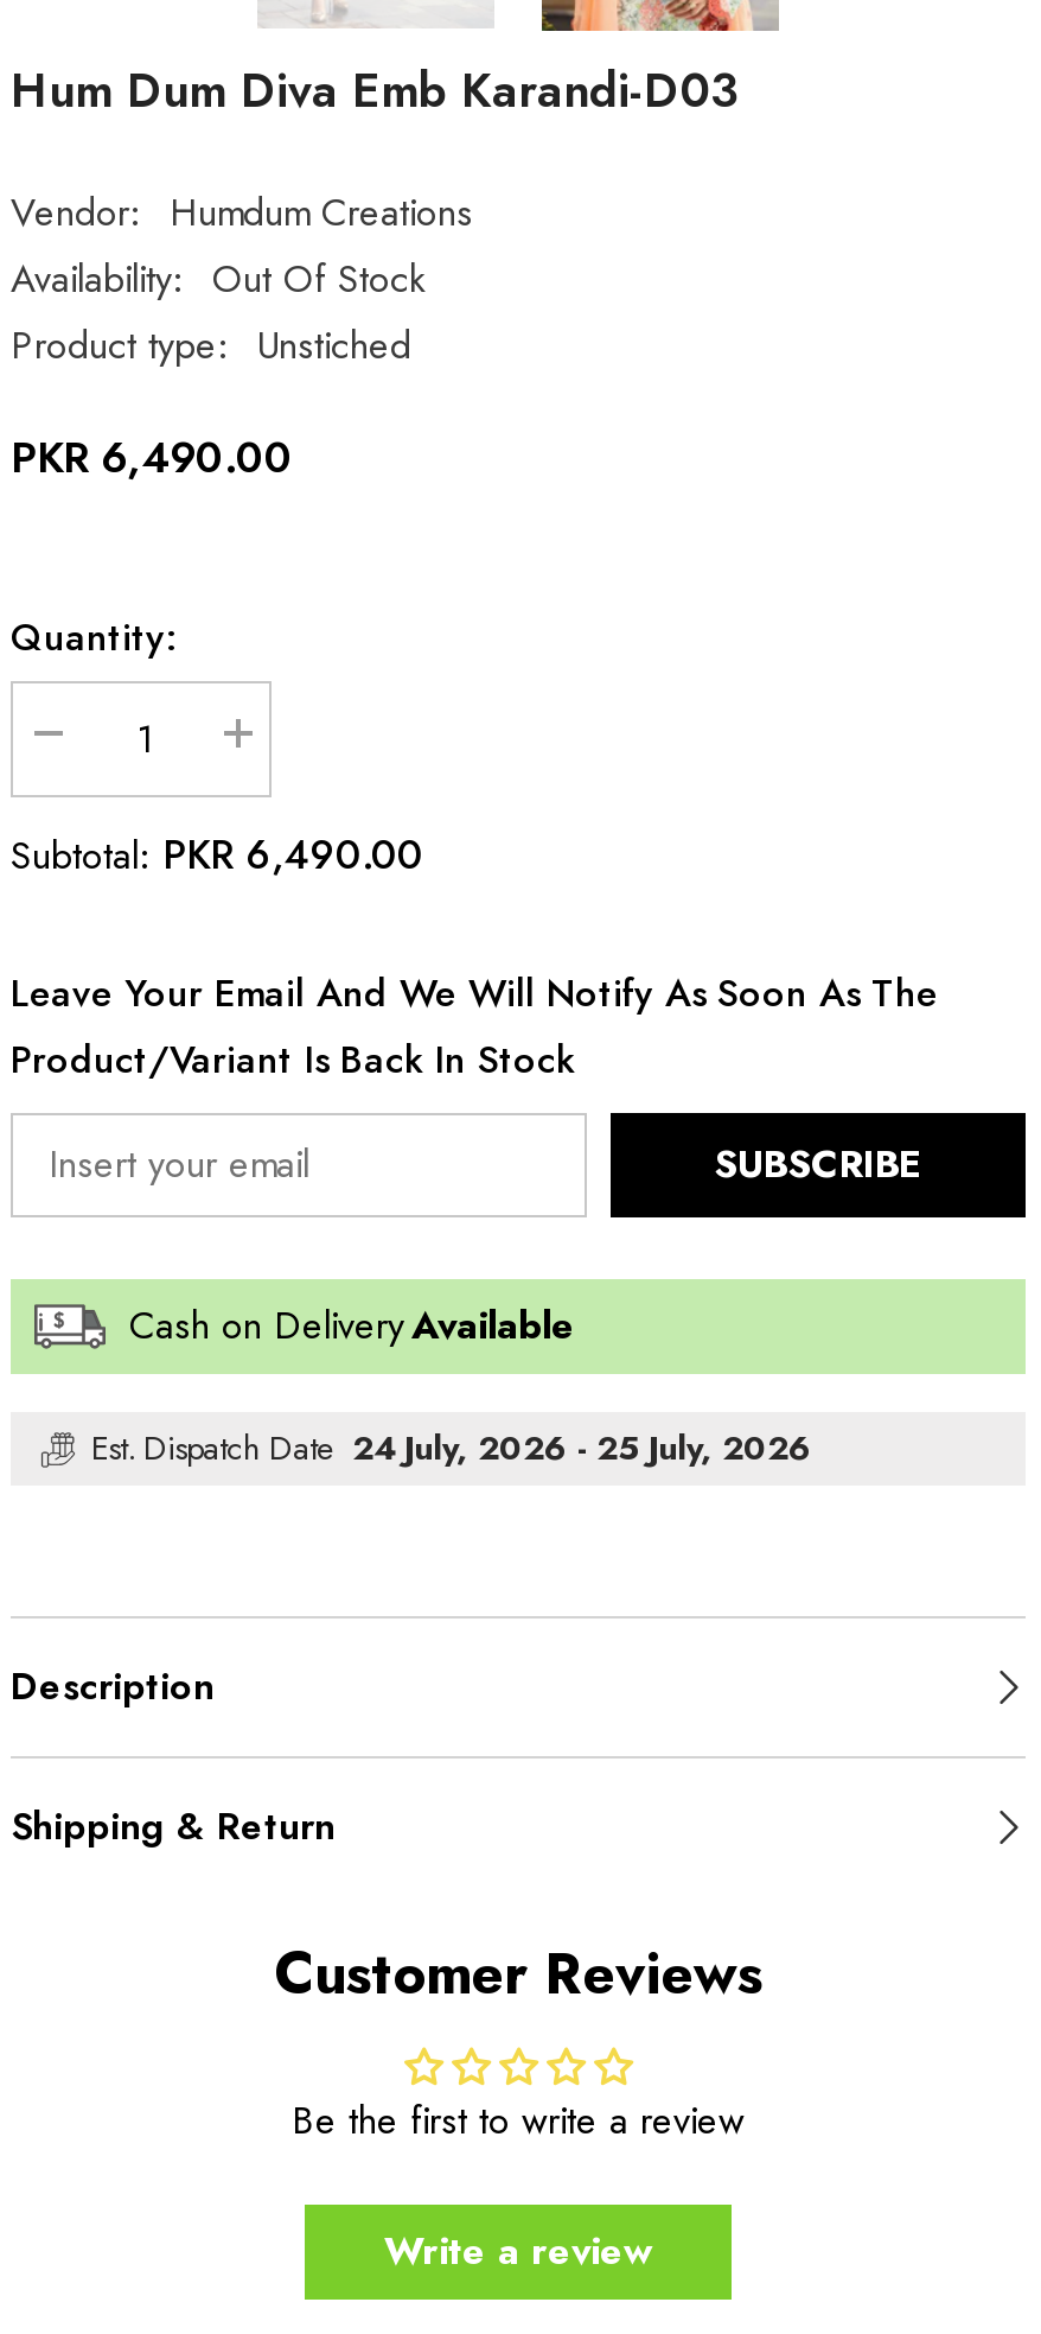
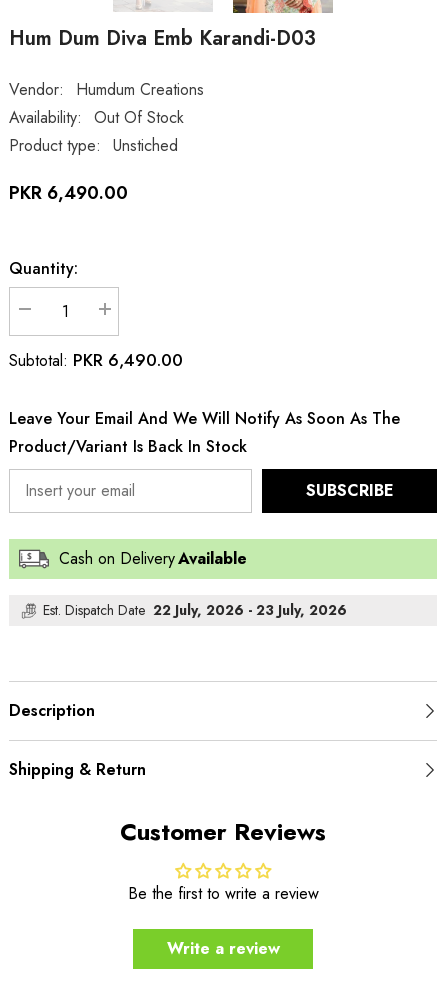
- Est. Dispatch Date 24 July, 2026 - 25 July, 2026
+ Est. Dispatch Date 22 July, 2026 - 23 July, 2026
